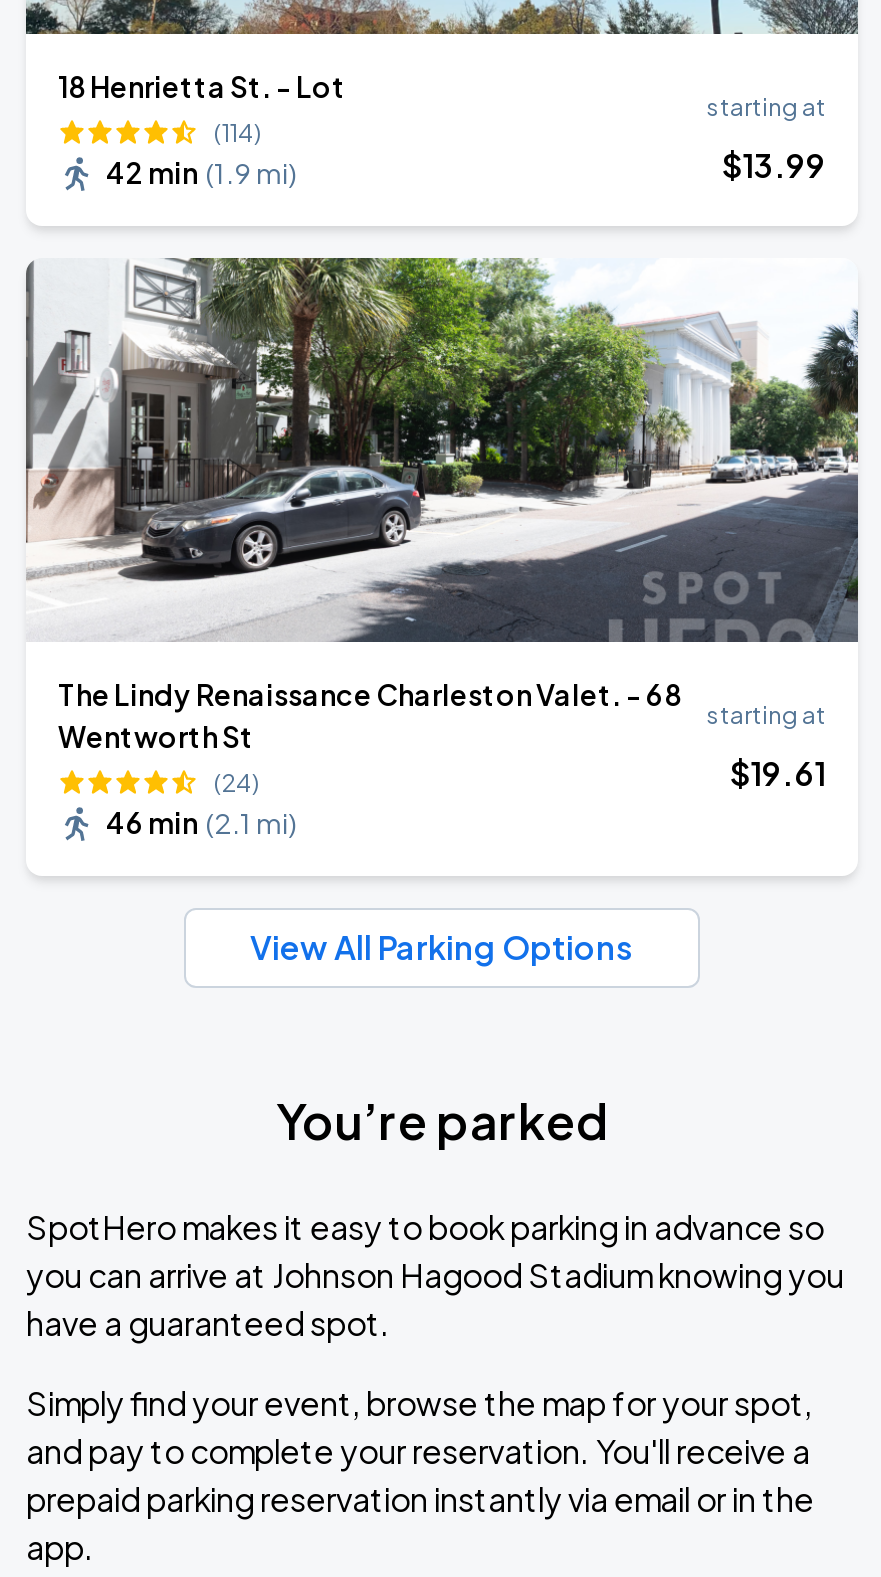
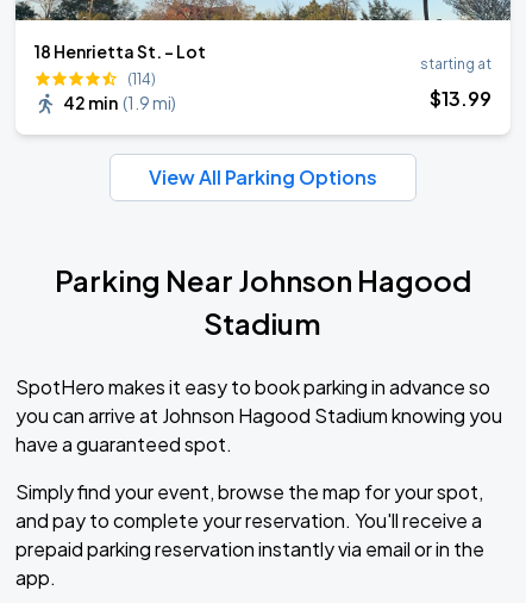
- [image]
- The Lindy Renaissance Charleston Valet. - 68
- Wentworth St
- (24)
- 46 min (2.1 mi)

- starting at
- $19.61

moved up: View All Parking Options

- You’re parked
+ Parking Near Johnson Hagood
+ Stadium
